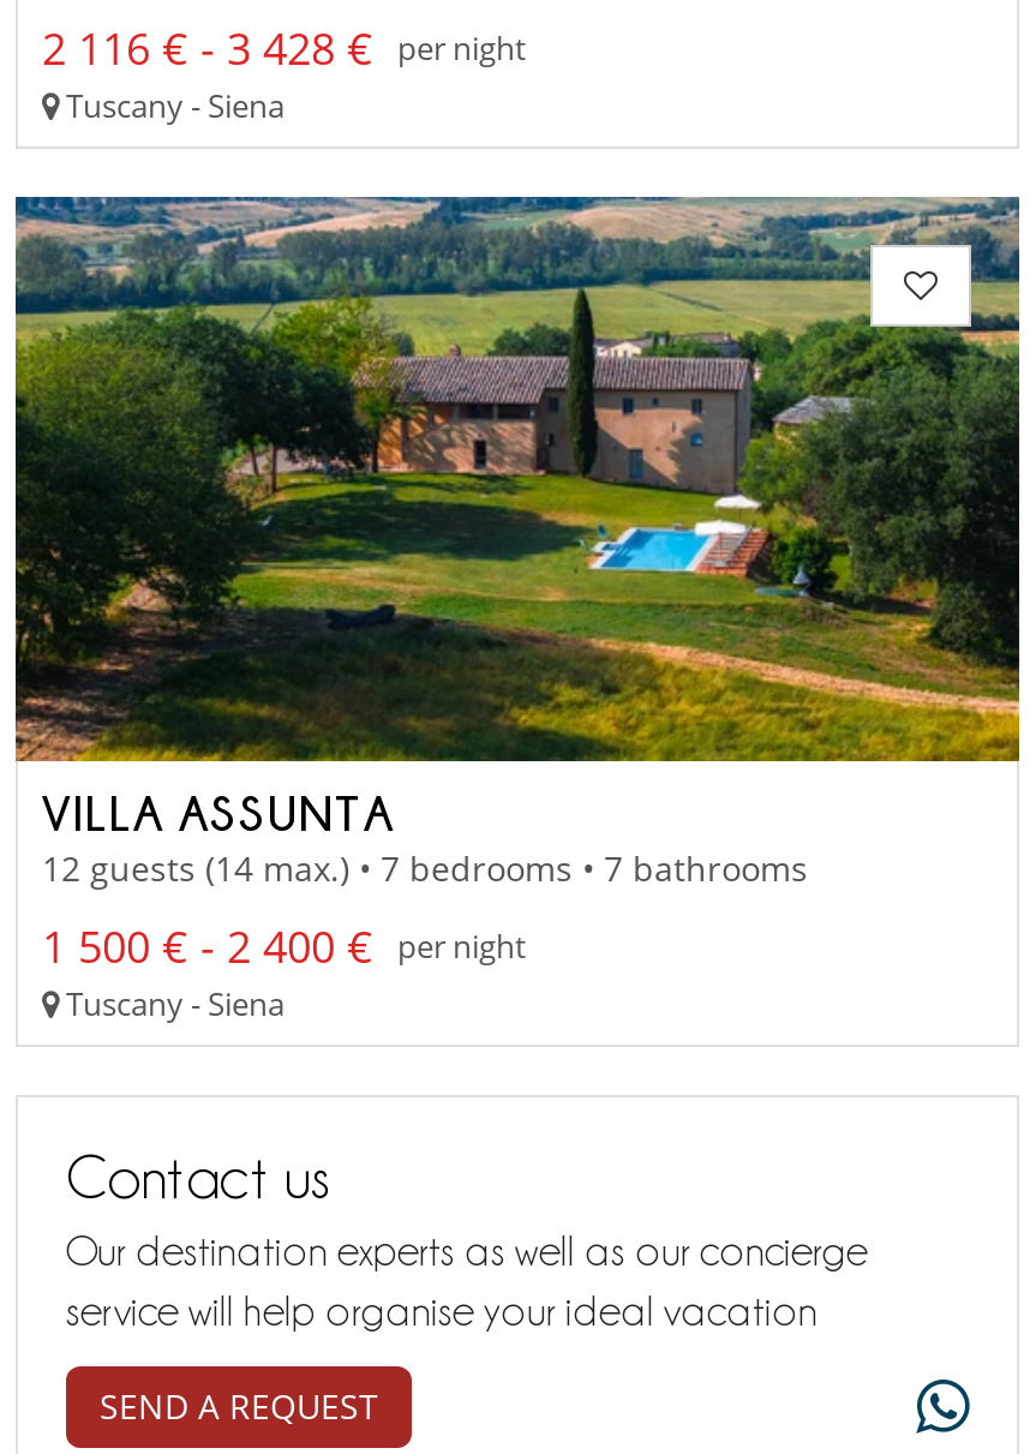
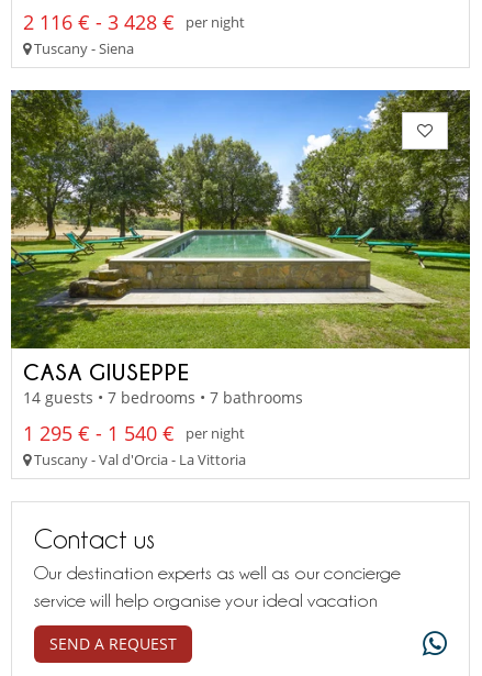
- [image]
- VILLA ASSUNTA
- 12 guests (14 max.) • 7 bedrooms • 7 bathrooms
+ [image]
+ CASA GIUSEPPE
+ 14 guests • 7 bedrooms • 7 bathrooms

- 1 500 € - 2 400 € per night
- Tuscany - Siena
+ 1 295 € - 1 540 € per night
+ Tuscany - Val d'Orcia - La Vittoria
